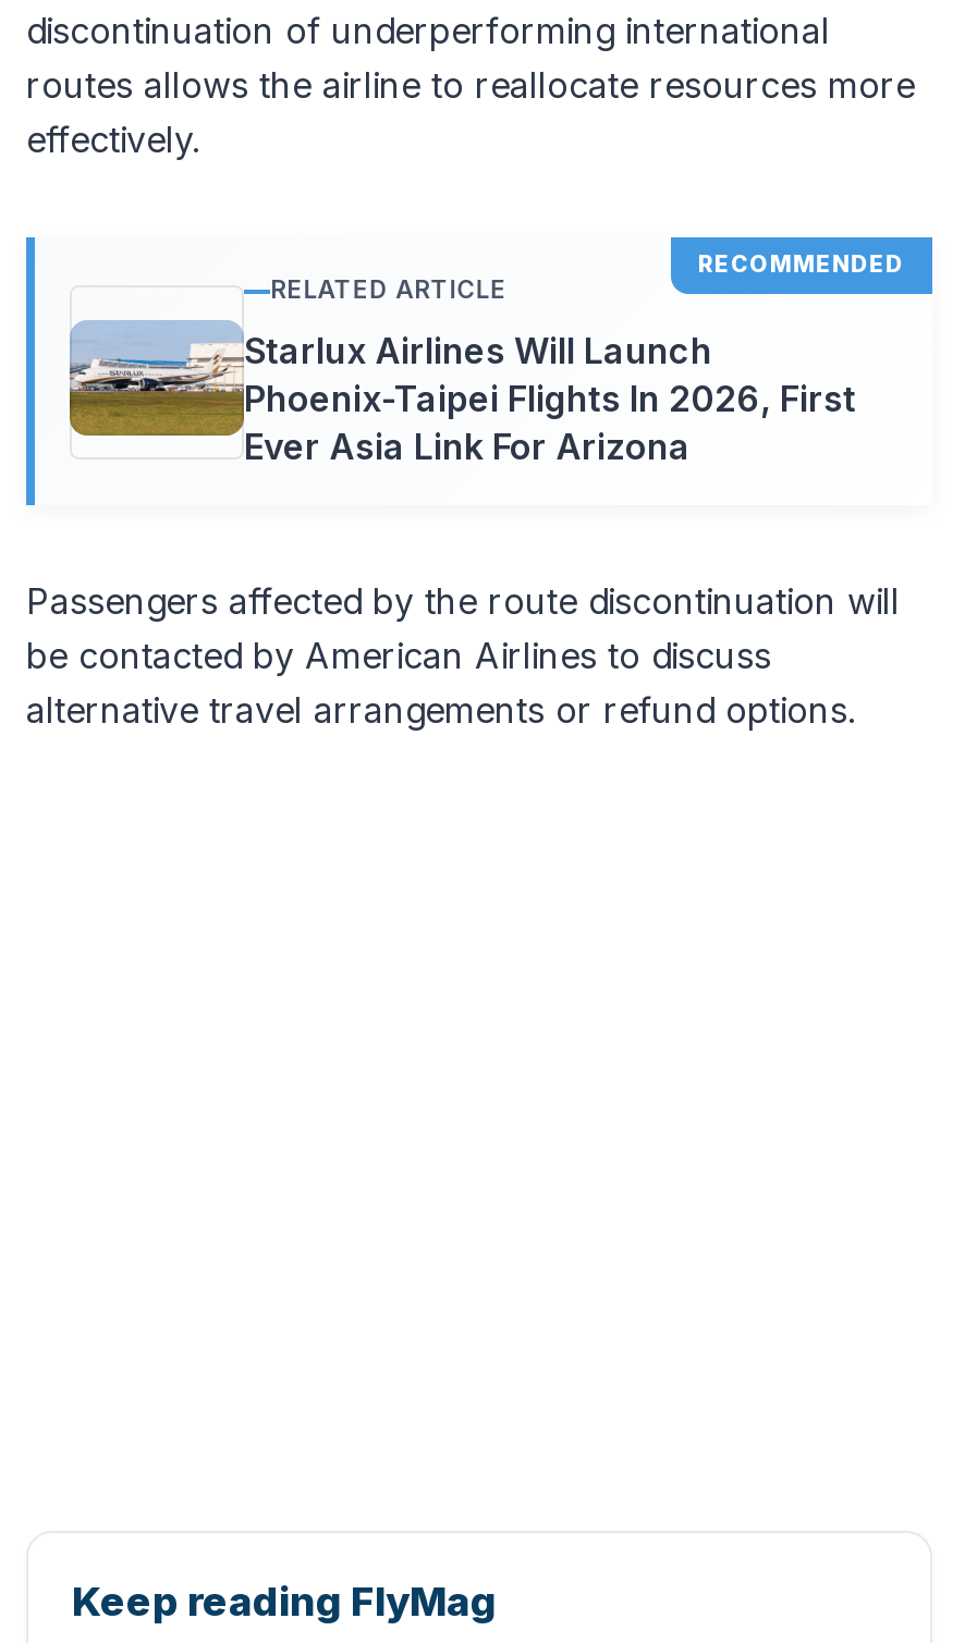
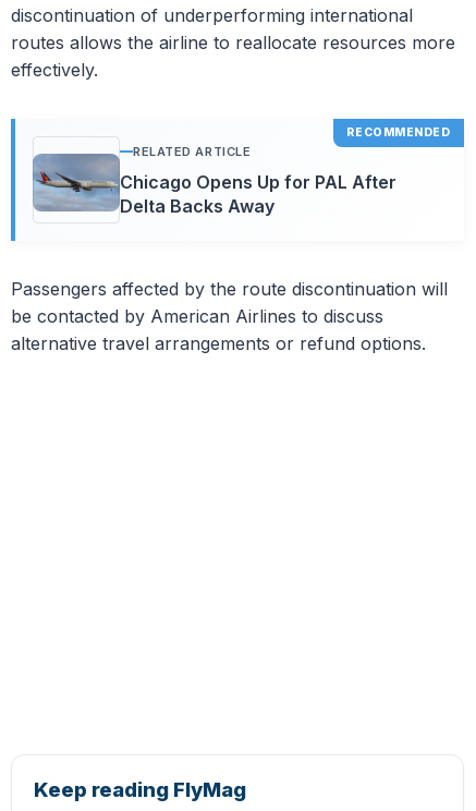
- [image]
- Starlux Airlines Will Launch
- Phoenix-Taipei Flights In 2026, First
- Ever Asia Link For Arizona
+ [image]
+ Chicago Opens Up for PAL After
+ Delta Backs Away
